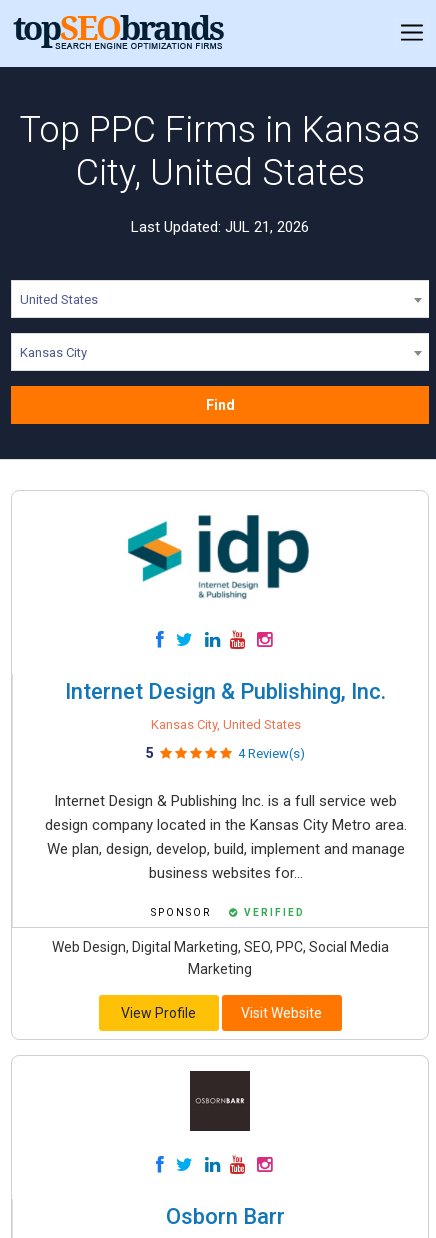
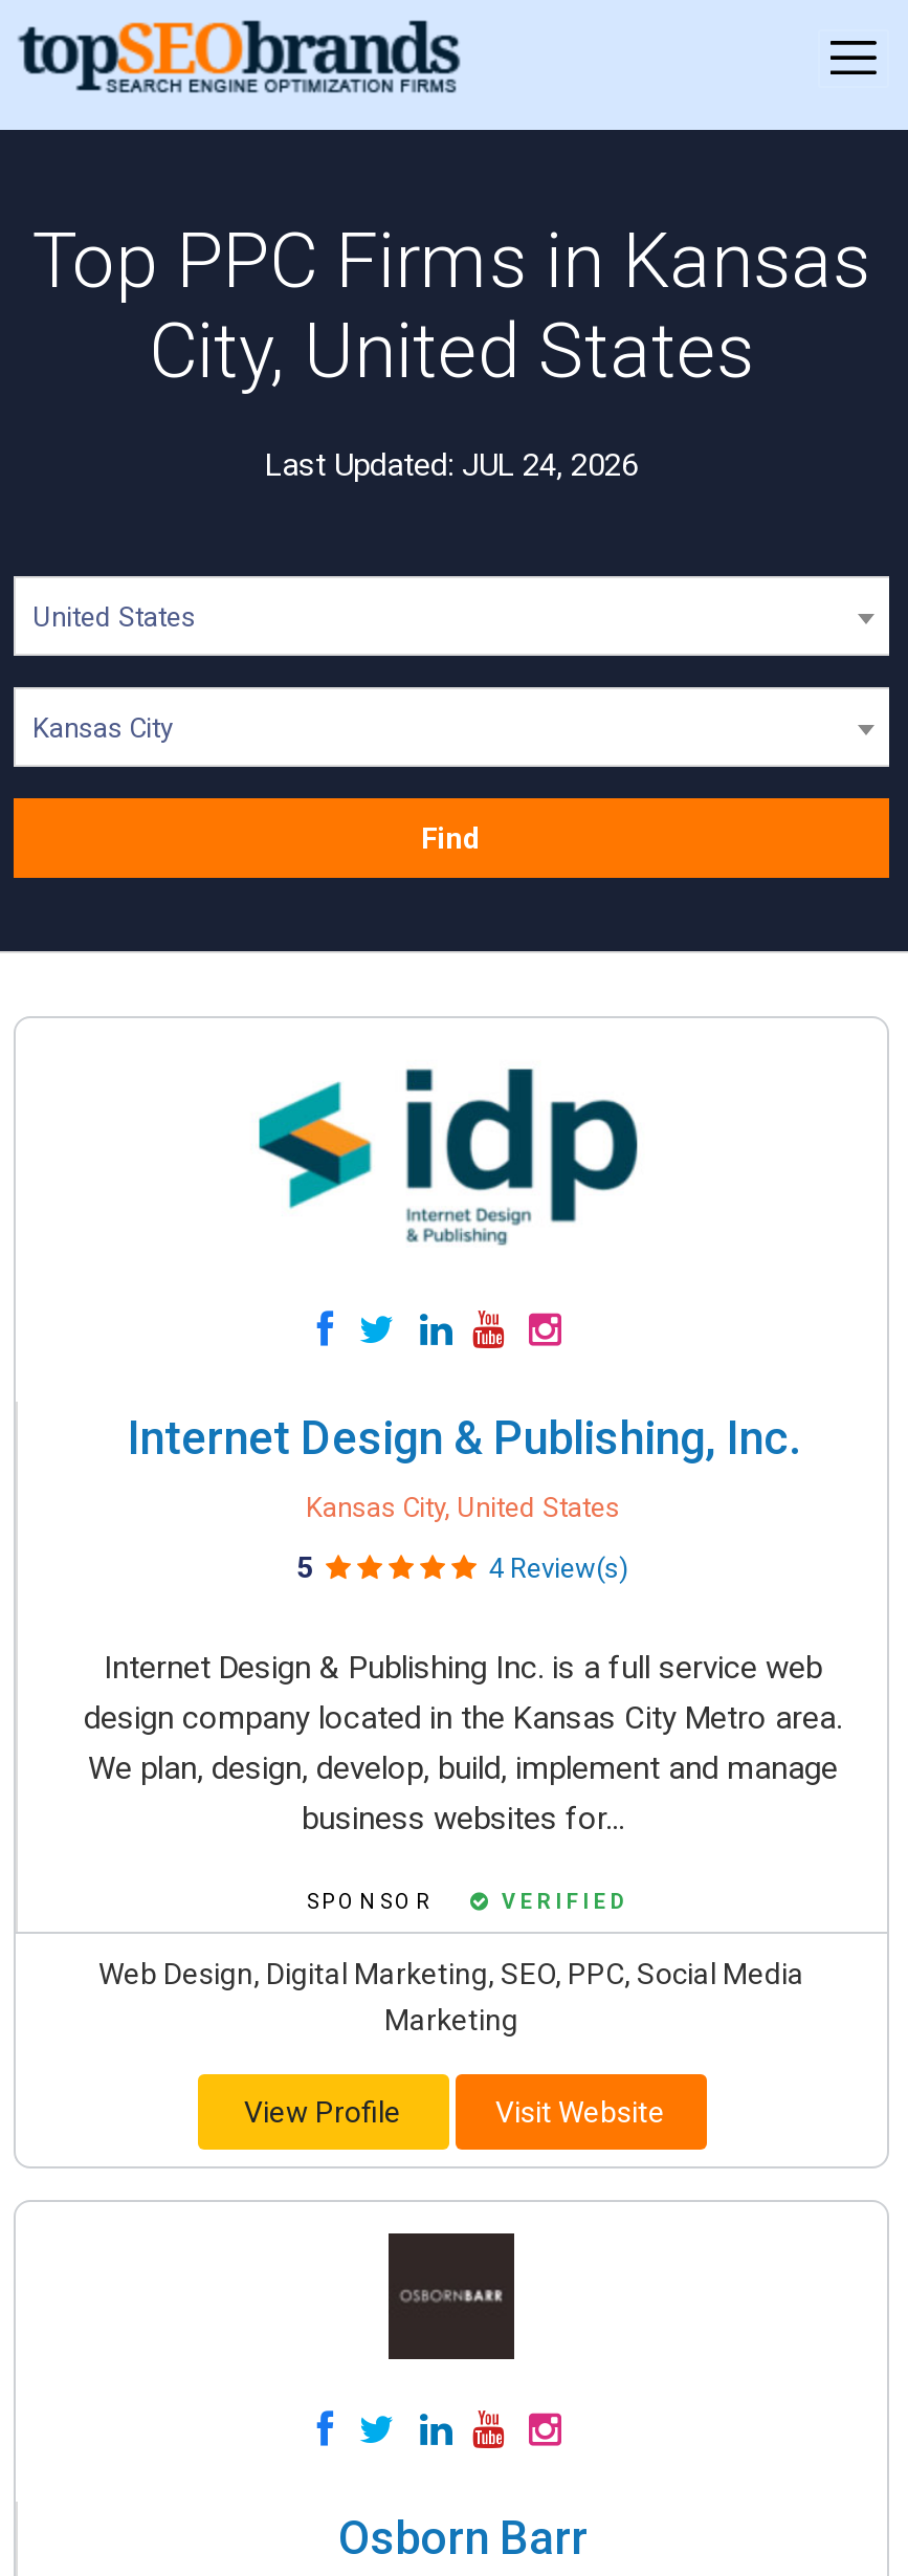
- Last Updated: JUL 21, 2026
+ Last Updated: JUL 24, 2026
